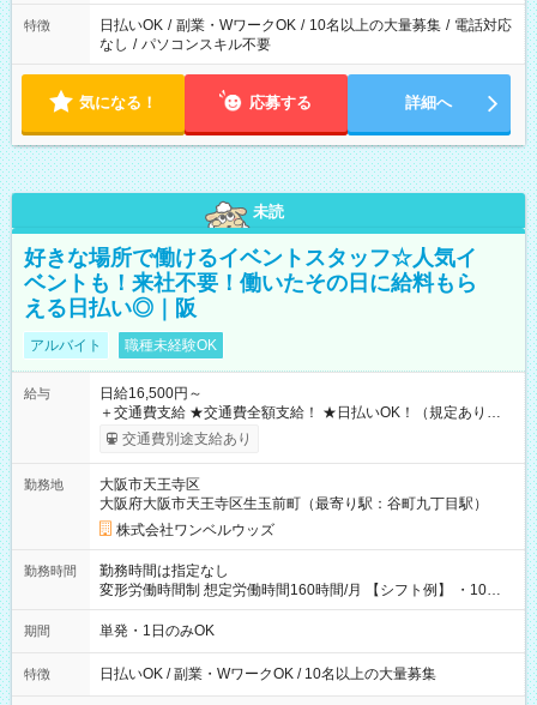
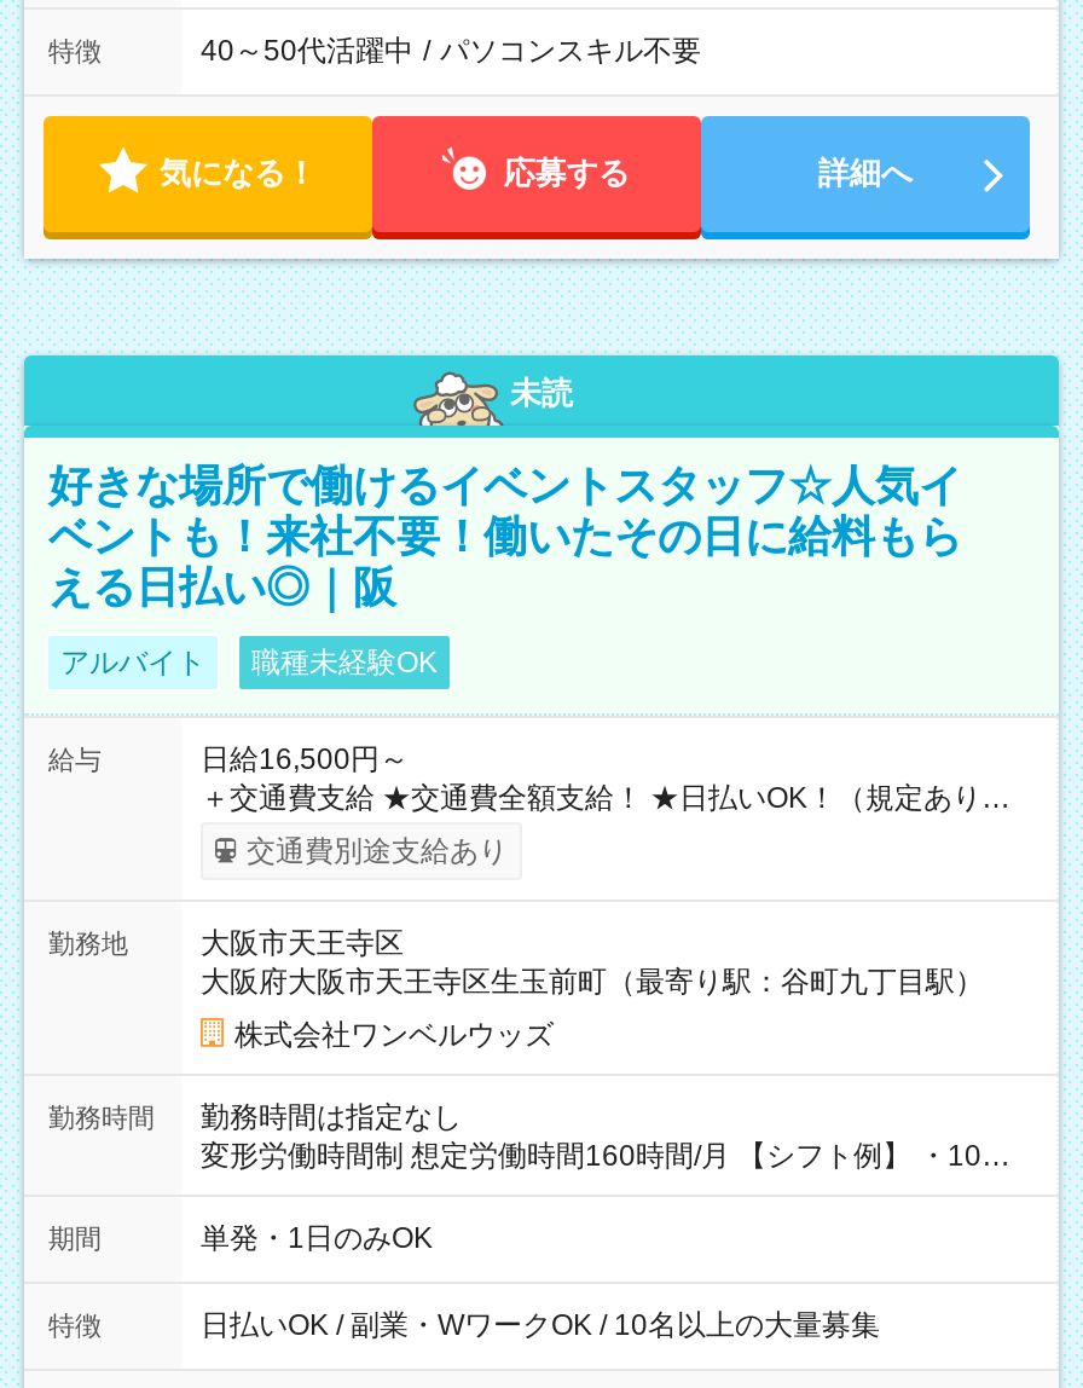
- 日払いOK / 副業・WワークOK / 10名以上の大量募集 / 電話対応
- なし / パソコンスキル不要
+ 40～50代活躍中 / パソコンスキル不要
